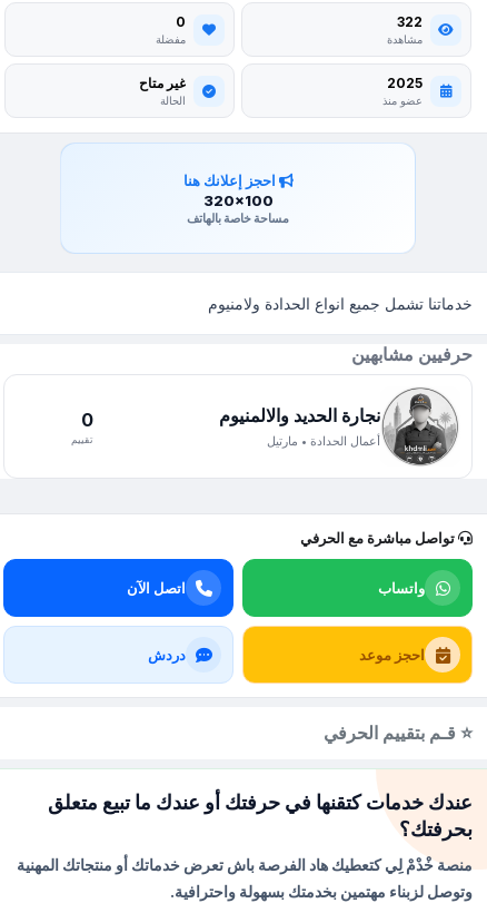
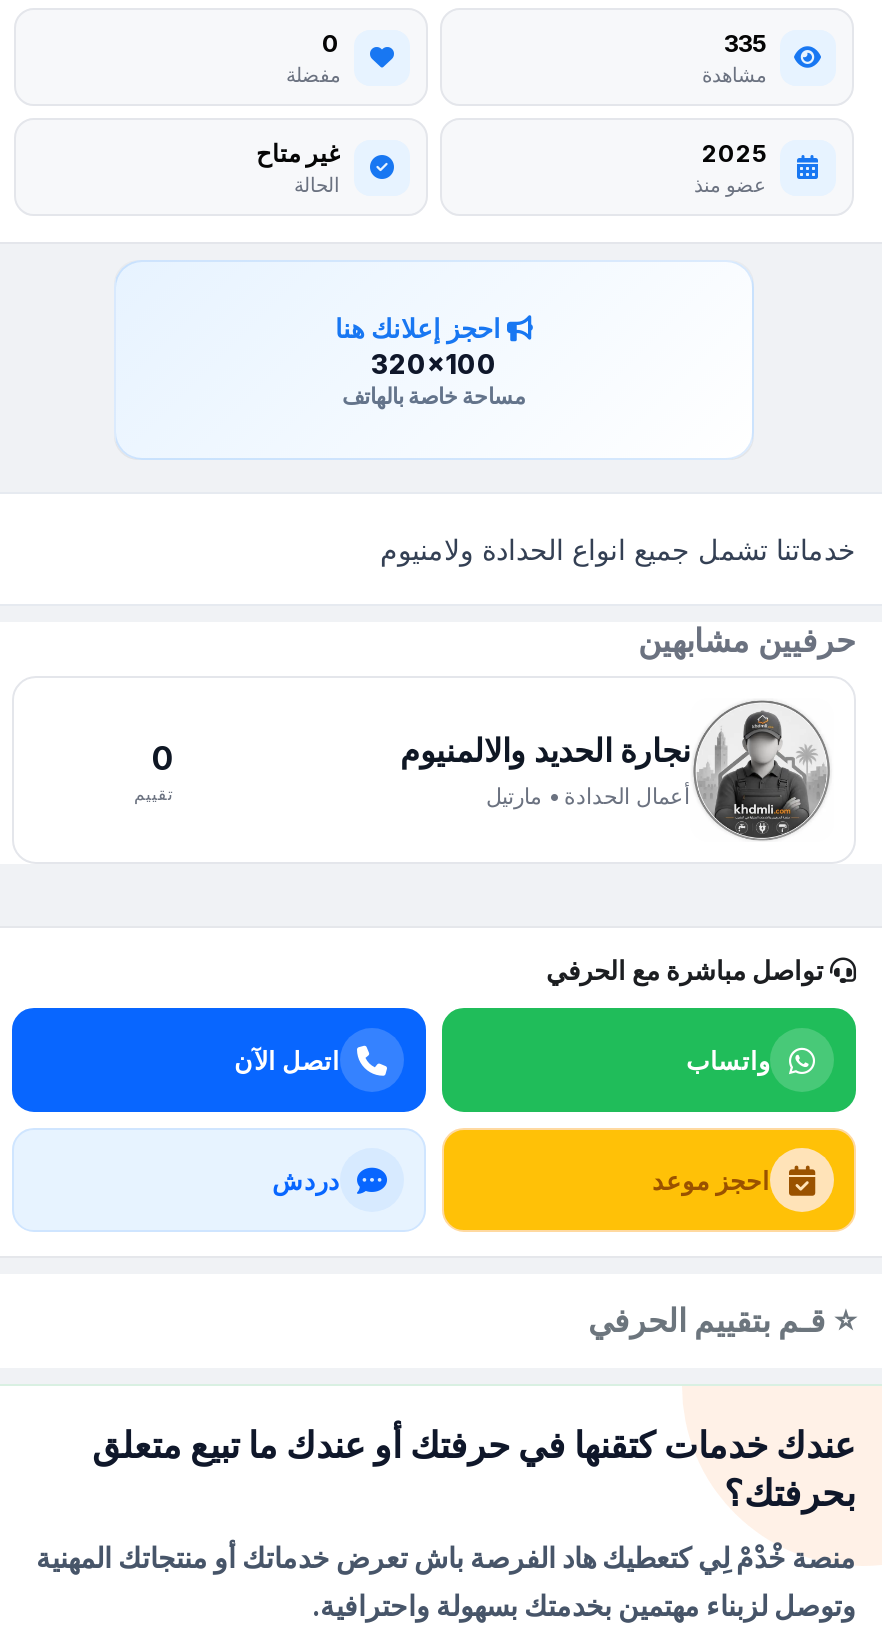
- 322
+ 335
